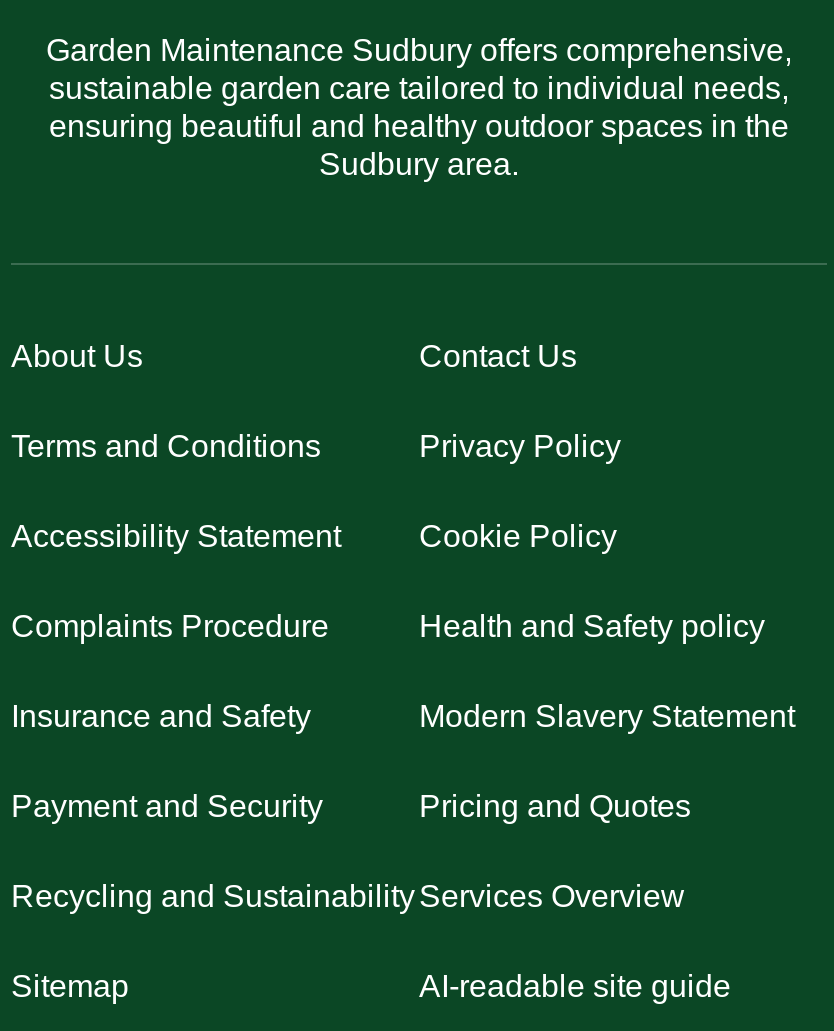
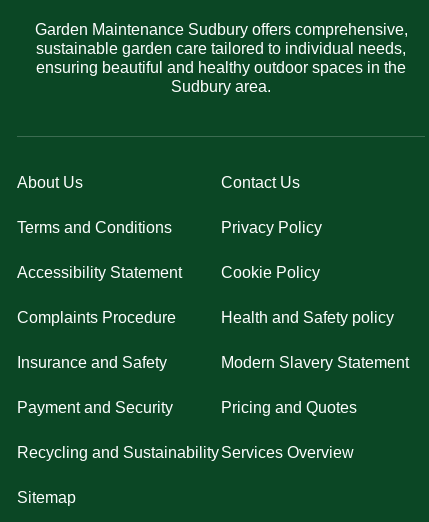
- AI-readable site guide
